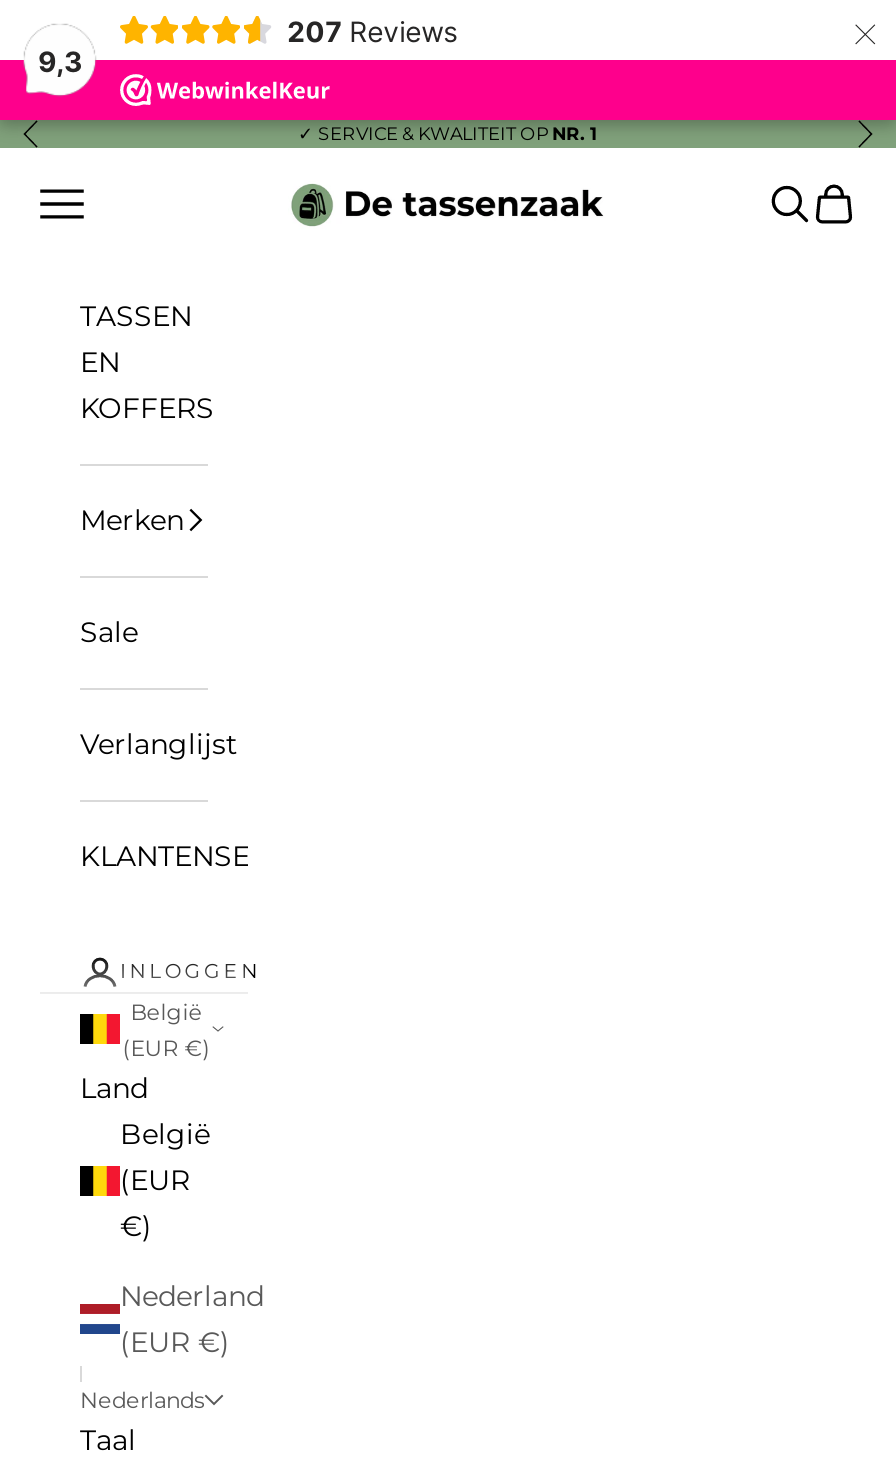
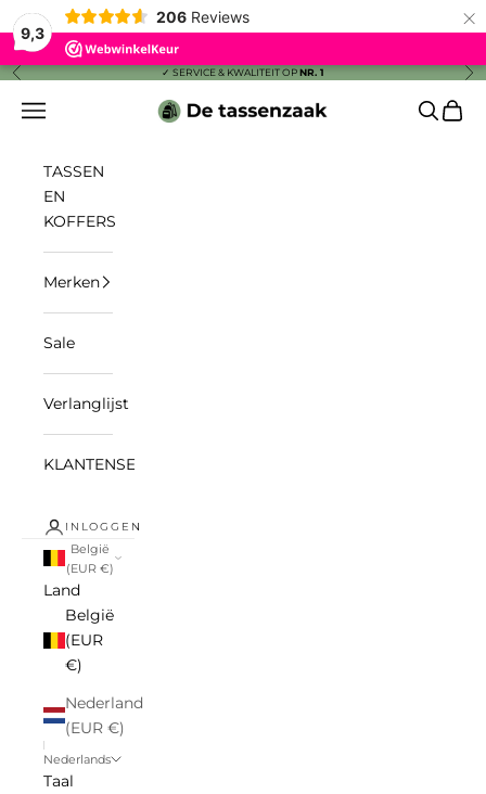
- 207 Reviews
+ 206 Reviews
